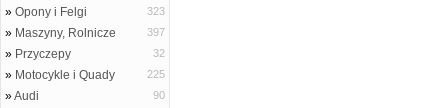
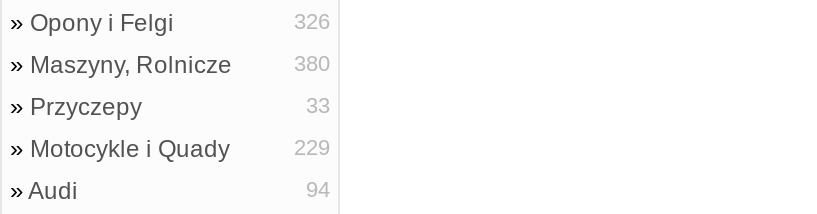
- 323
+ 326

- 397
+ 380

- 32
+ 33

- 225
+ 229

- 90
+ 94
